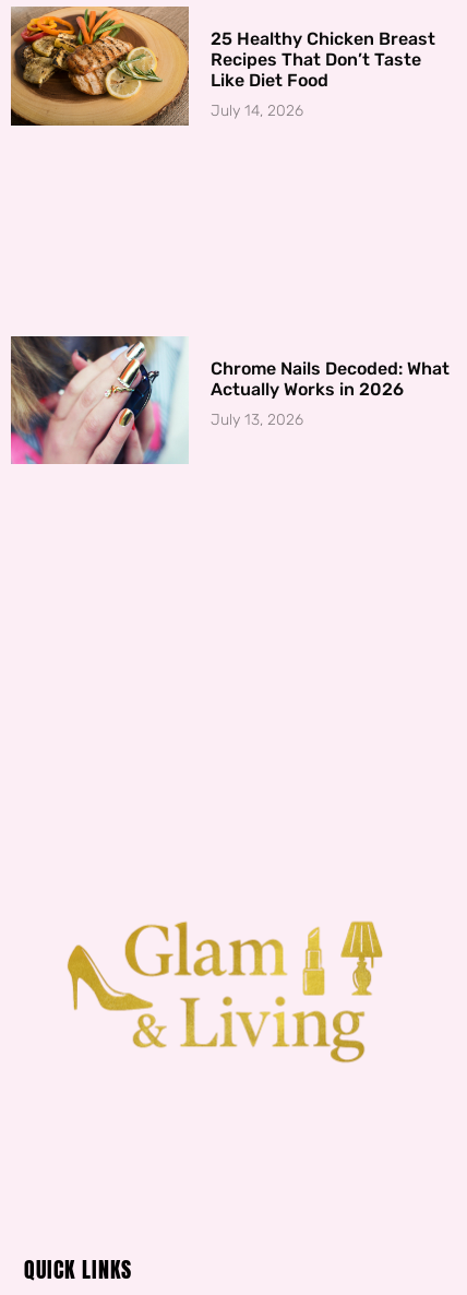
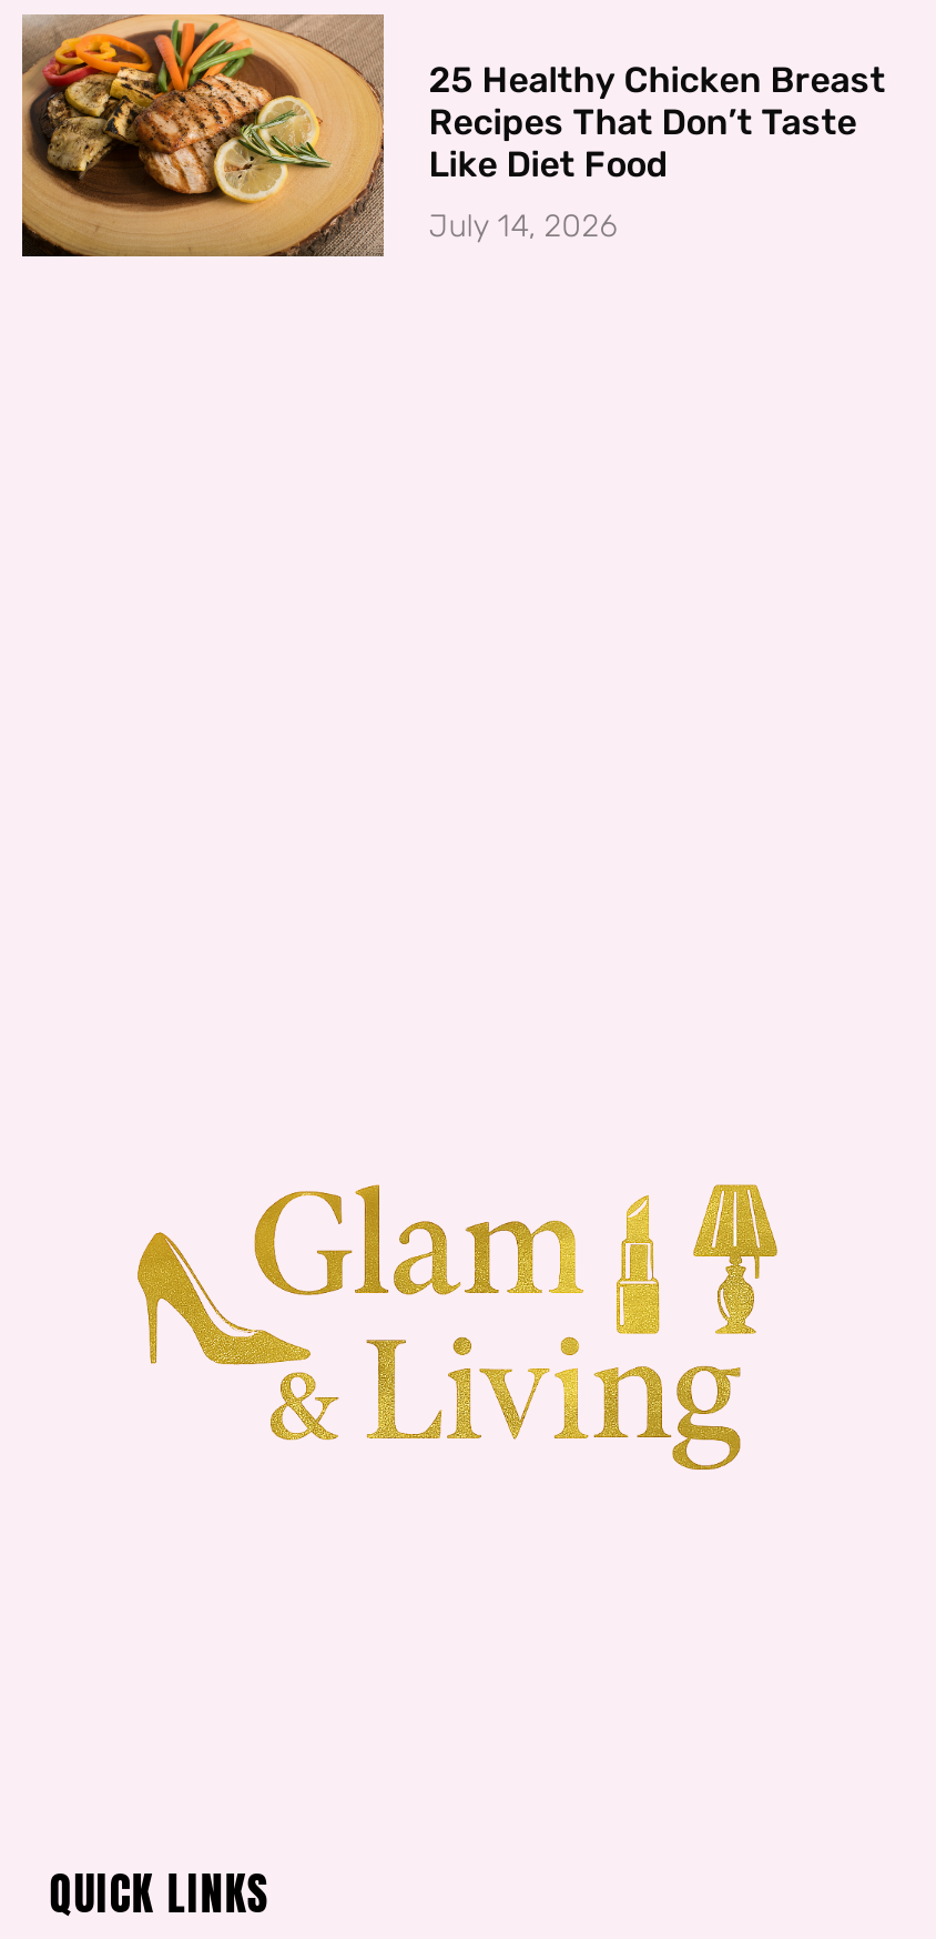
- [image]
- Chrome Nails Decoded: What
- Actually Works in 2026
- July 13, 2026
